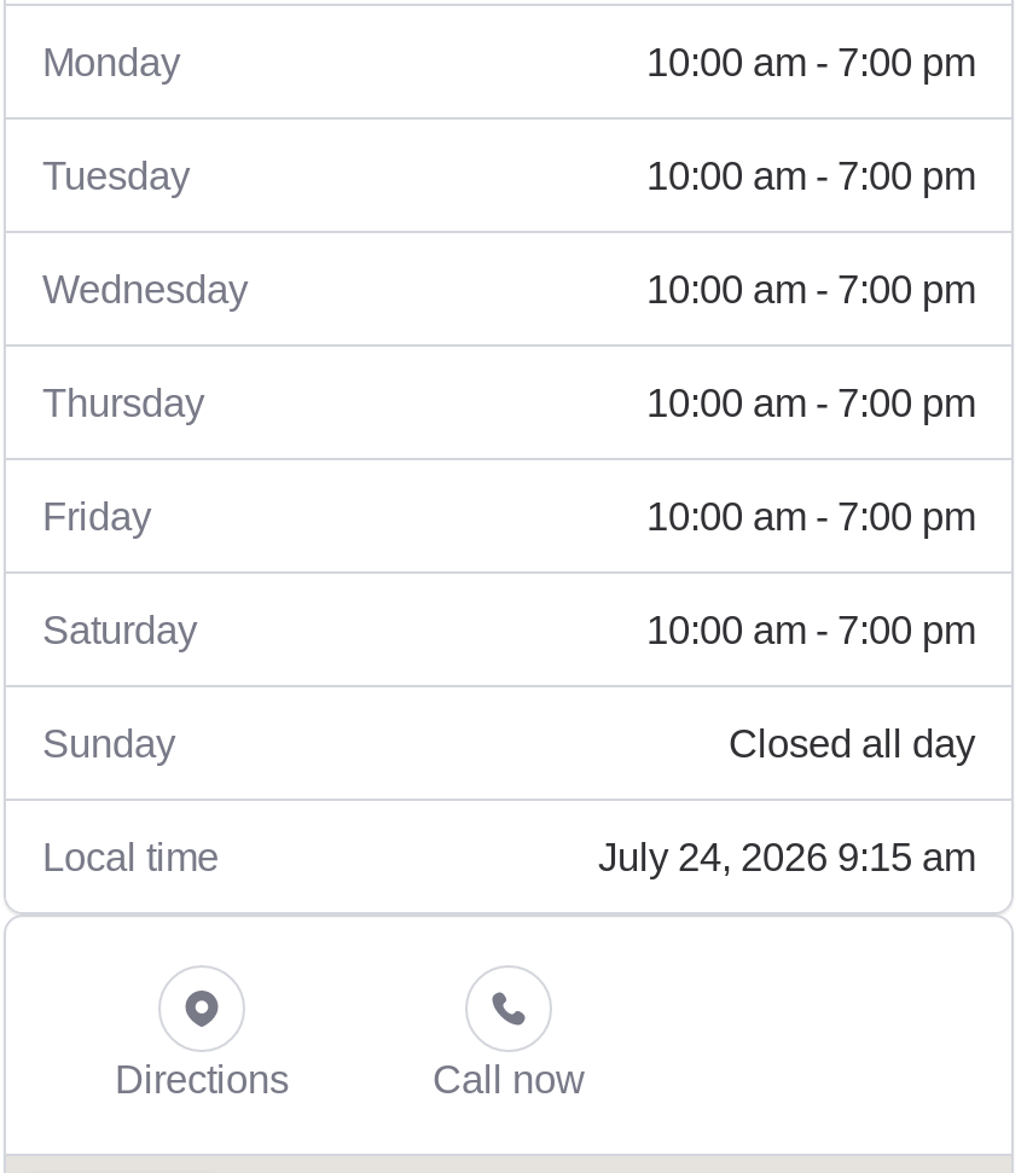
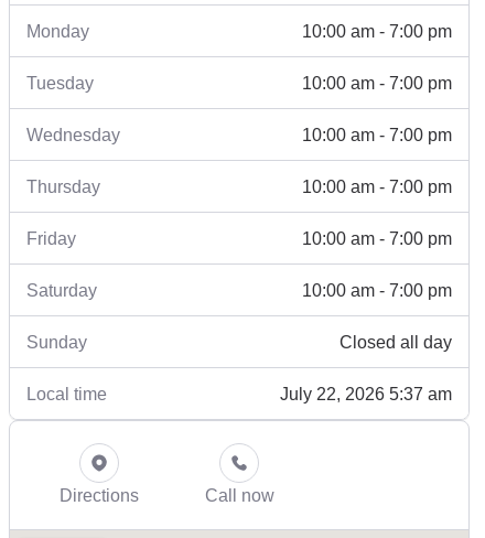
- July 24, 2026 9:15 am
+ July 22, 2026 5:37 am
